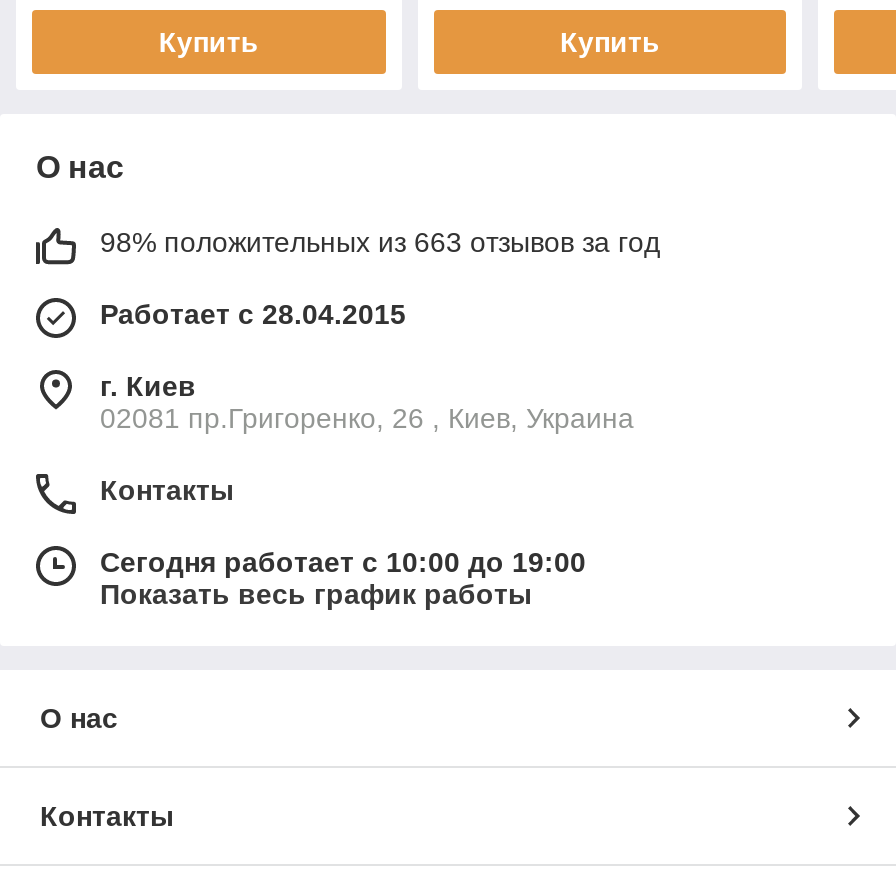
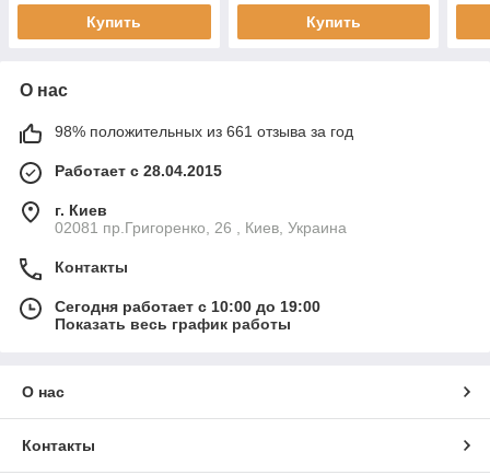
- 98% положительных из 663 отзывов за год
+ 98% положительных из 661 отзыва за год
